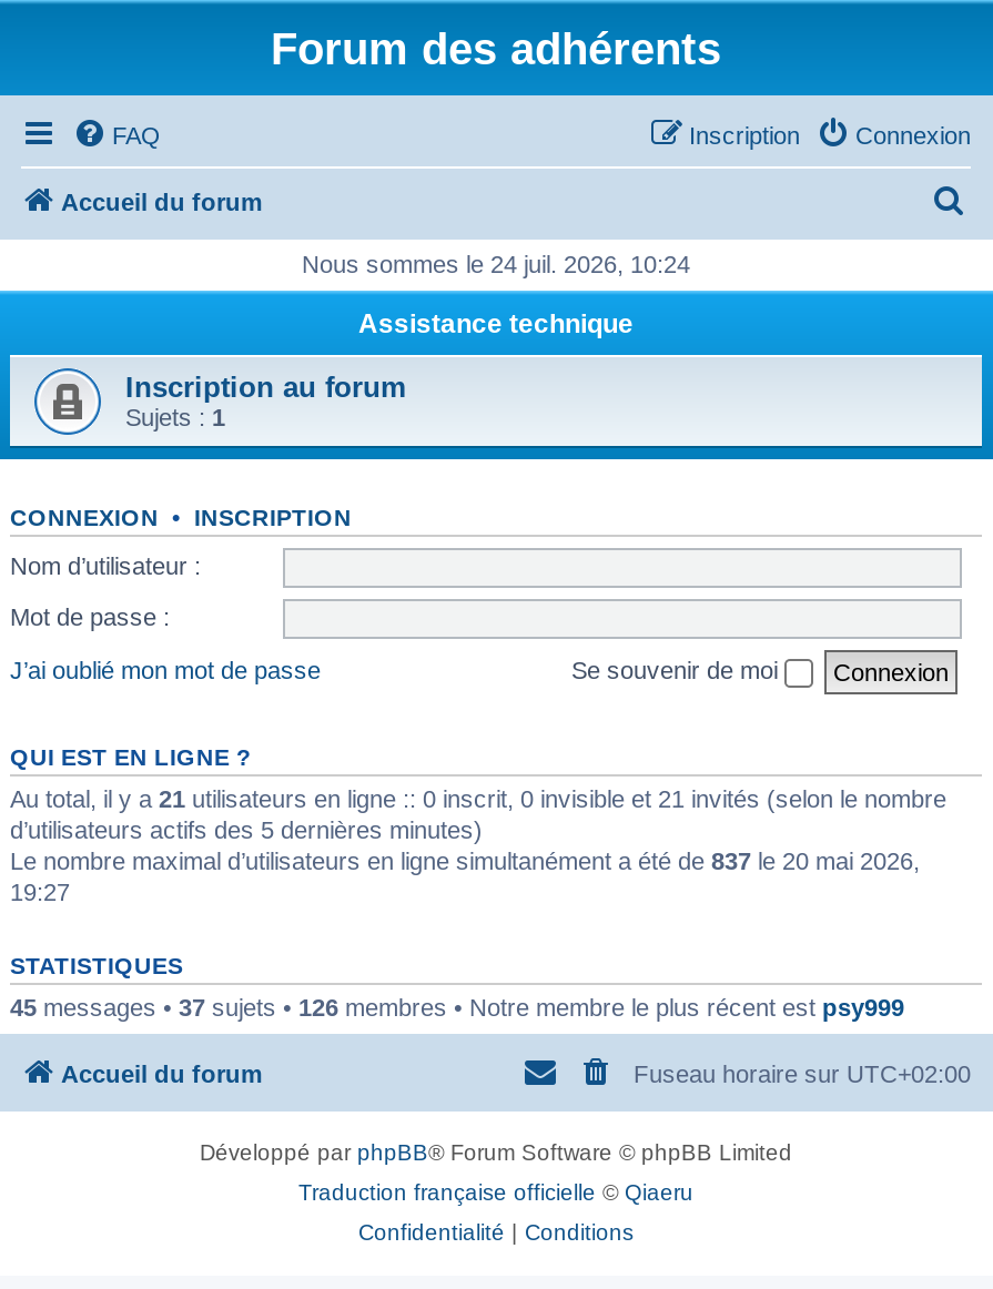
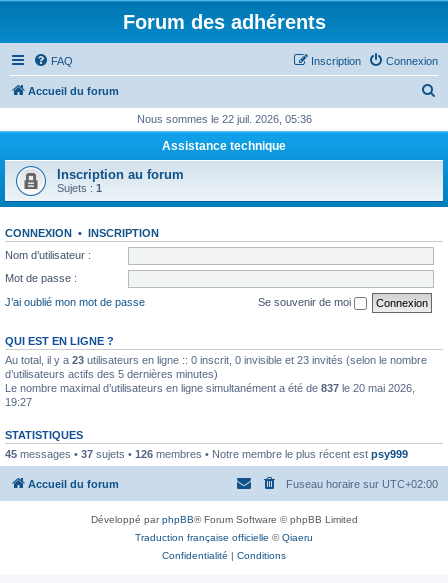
- Nous sommes le 24 juil. 2026, 10:24
+ Nous sommes le 22 juil. 2026, 05:36

- Au total, il y a 21 utilisateurs en ligne :: 0 inscrit, 0 invisible et 21 invités (selon le nombre
+ Au total, il y a 23 utilisateurs en ligne :: 0 inscrit, 0 invisible et 23 invités (selon le nombre
